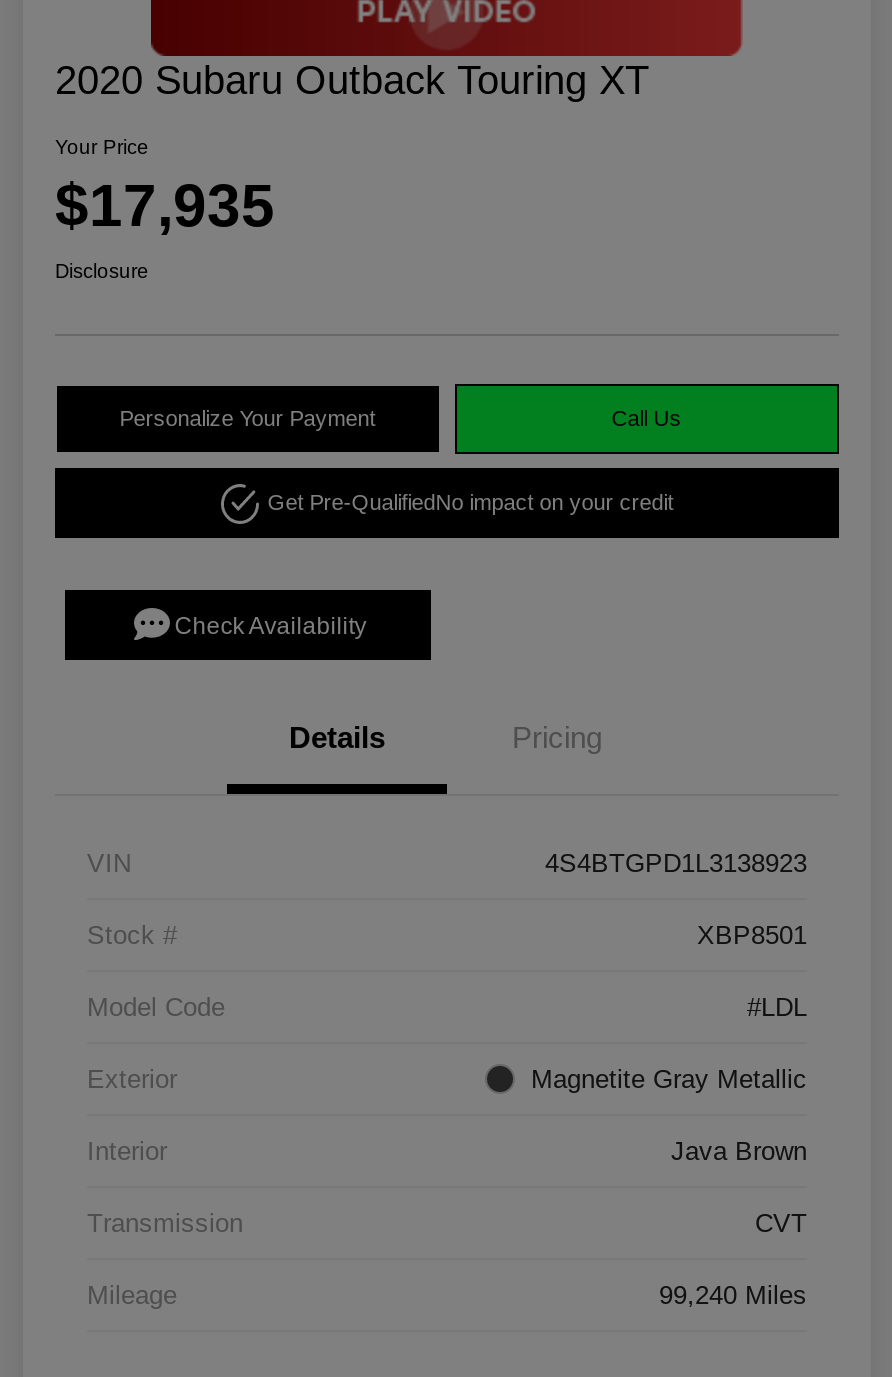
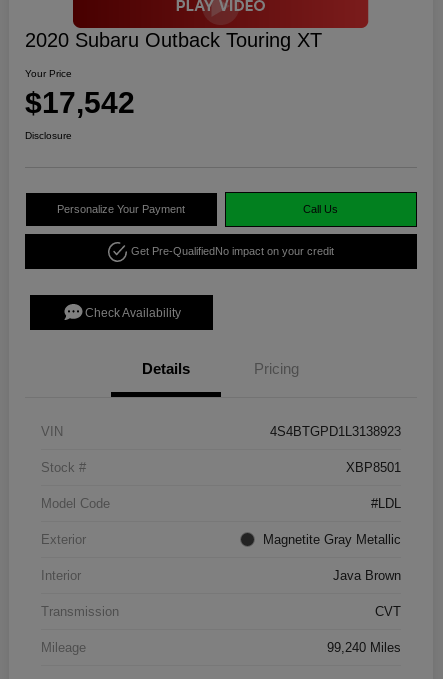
- $17,935
+ $17,542
